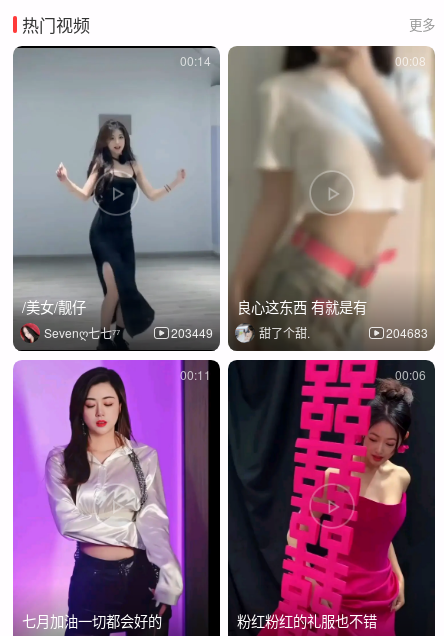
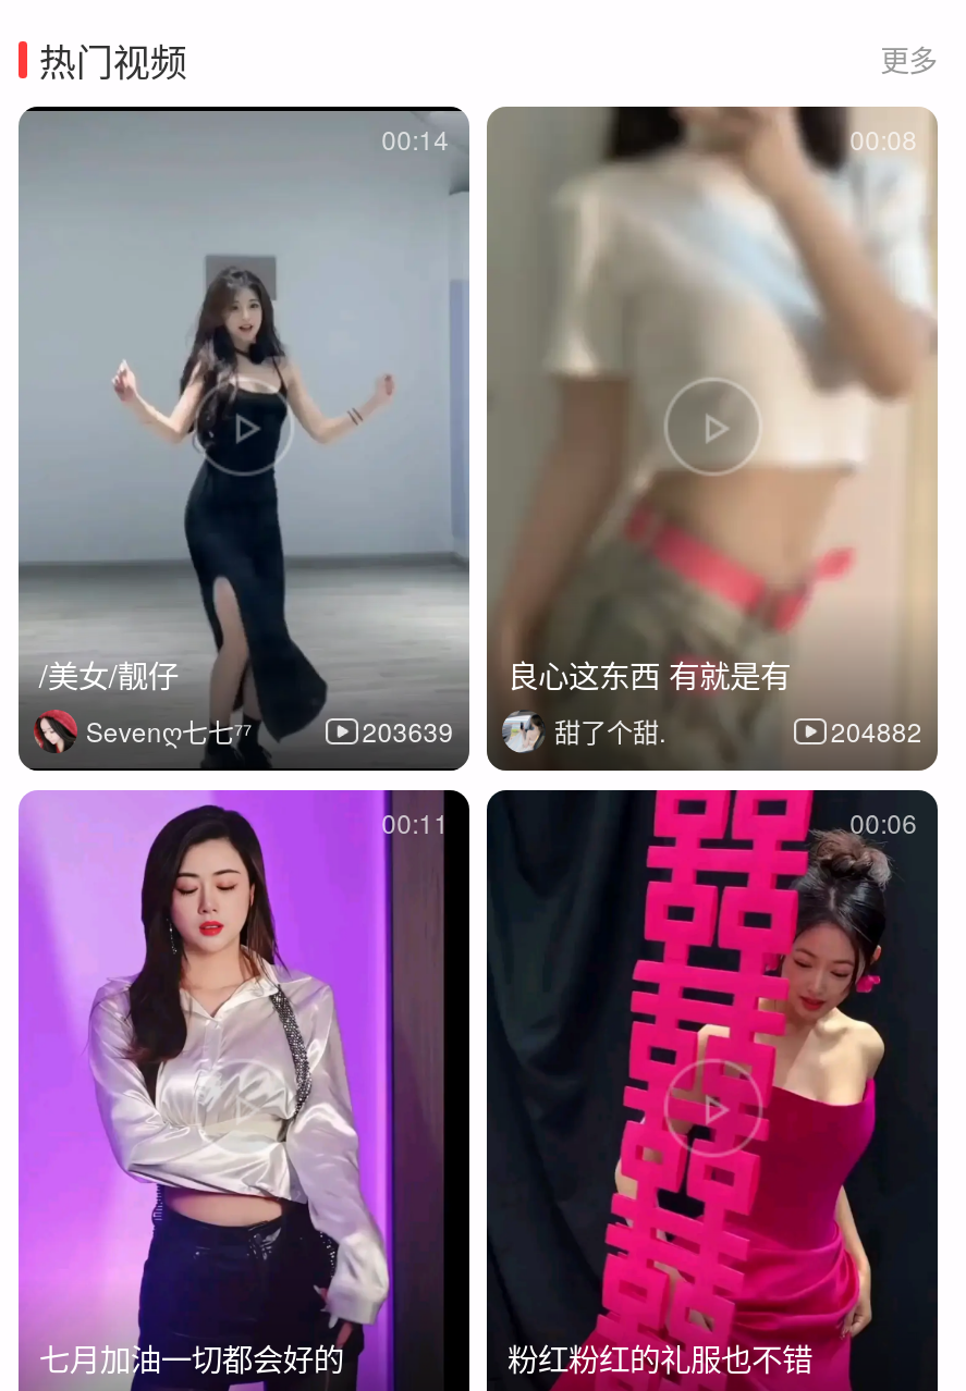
- 203449
+ 203639

- 204683
+ 204882
